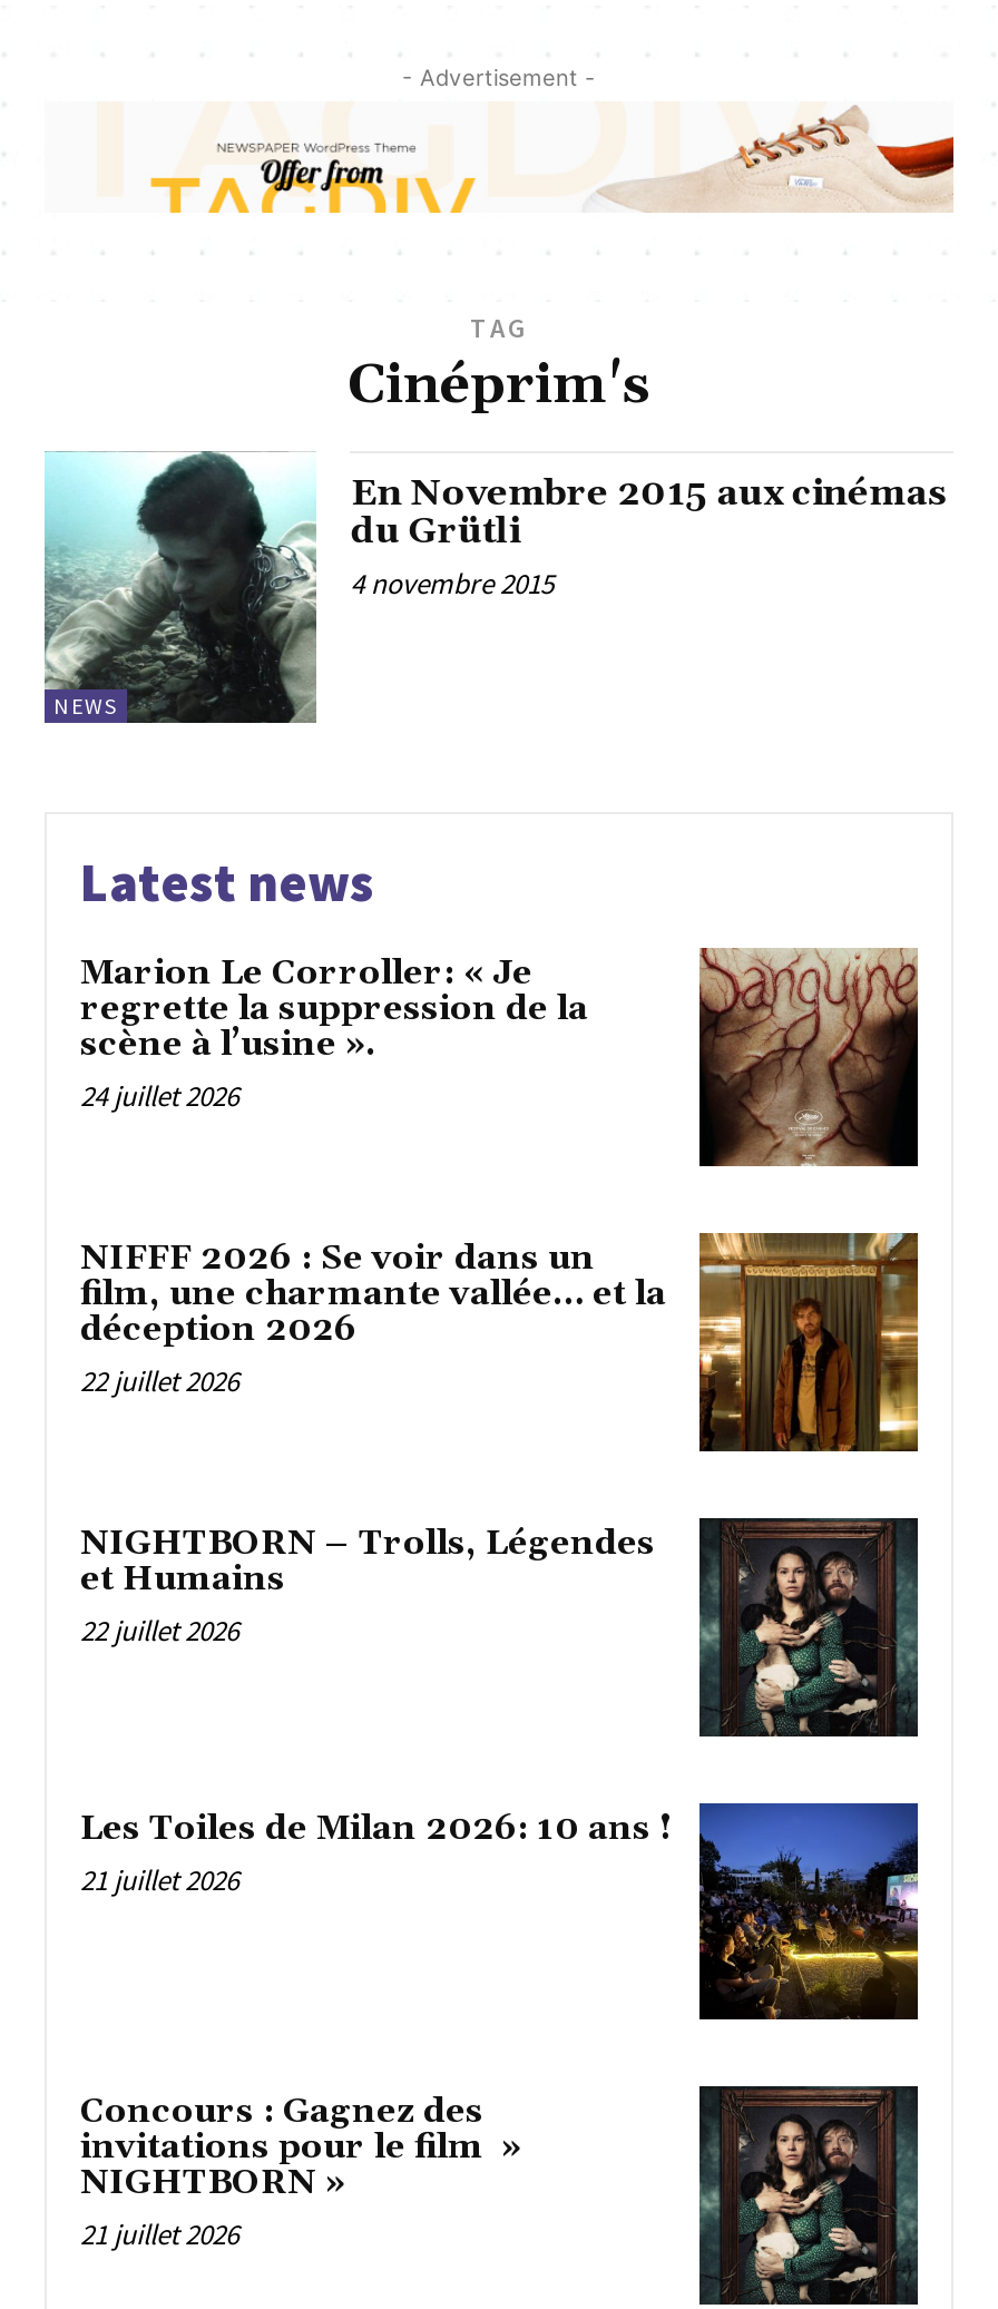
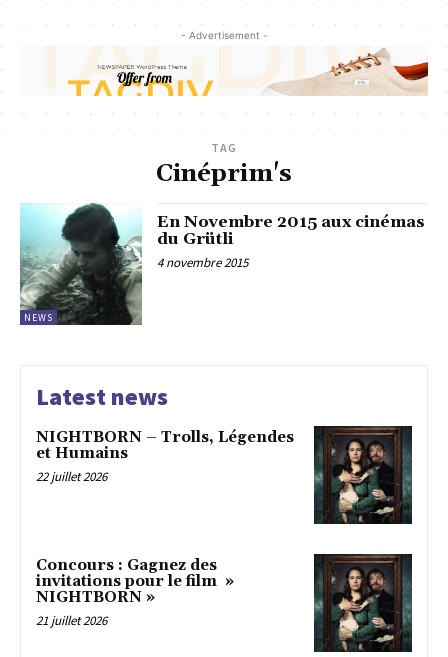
- Marion Le Corroller: « Je
- regrette la suppression de la
- scène à l’usine ».
- 24 juillet 2026

- [image]

- [image]
- NIFFF 2026 : Se voir dans un
- film, une charmante vallée… et la
- déception 2026
- 22 juillet 2026

- [image]
- Les Toiles de Milan 2026: 10 ans !
- 21 juillet 2026
